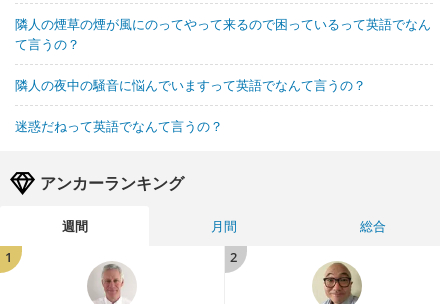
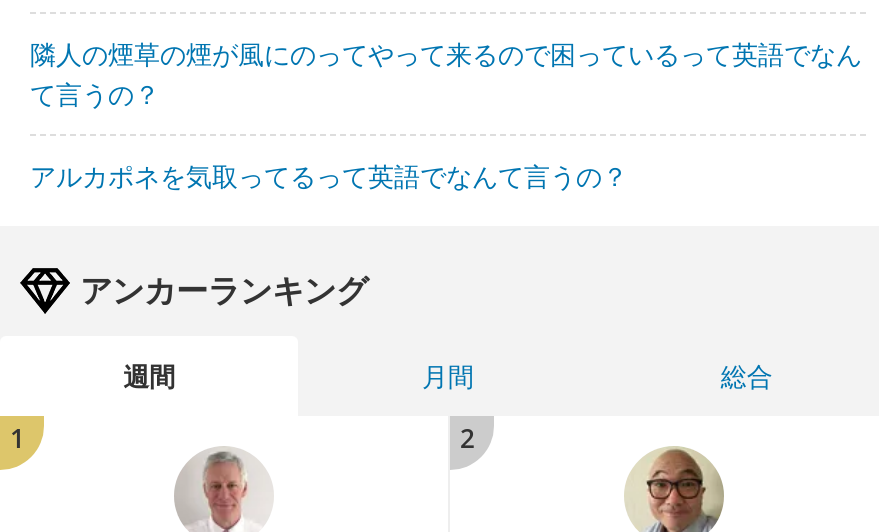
- 隣人の夜中の騒音に悩んでいますって英語でなんて言うの？
- 迷惑だねって英語でなんて言うの？
+ アルカポネを気取ってるって英語でなんて言うの？
